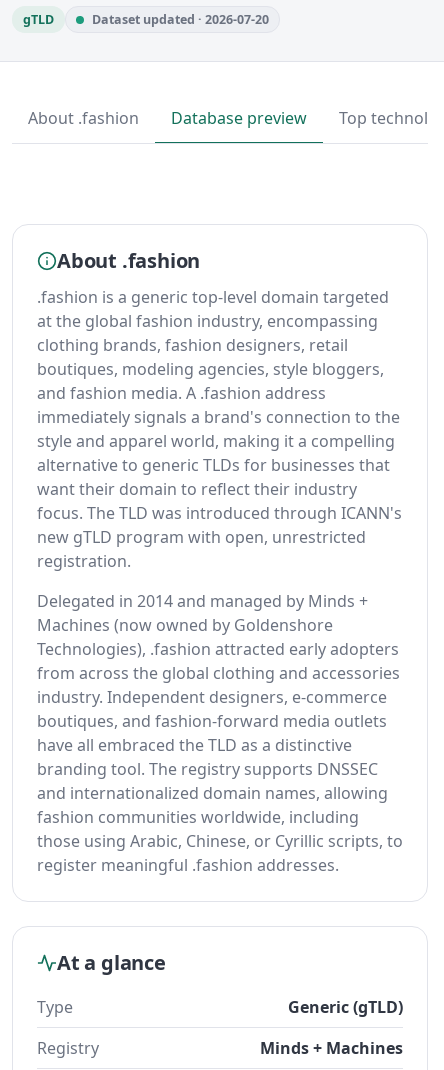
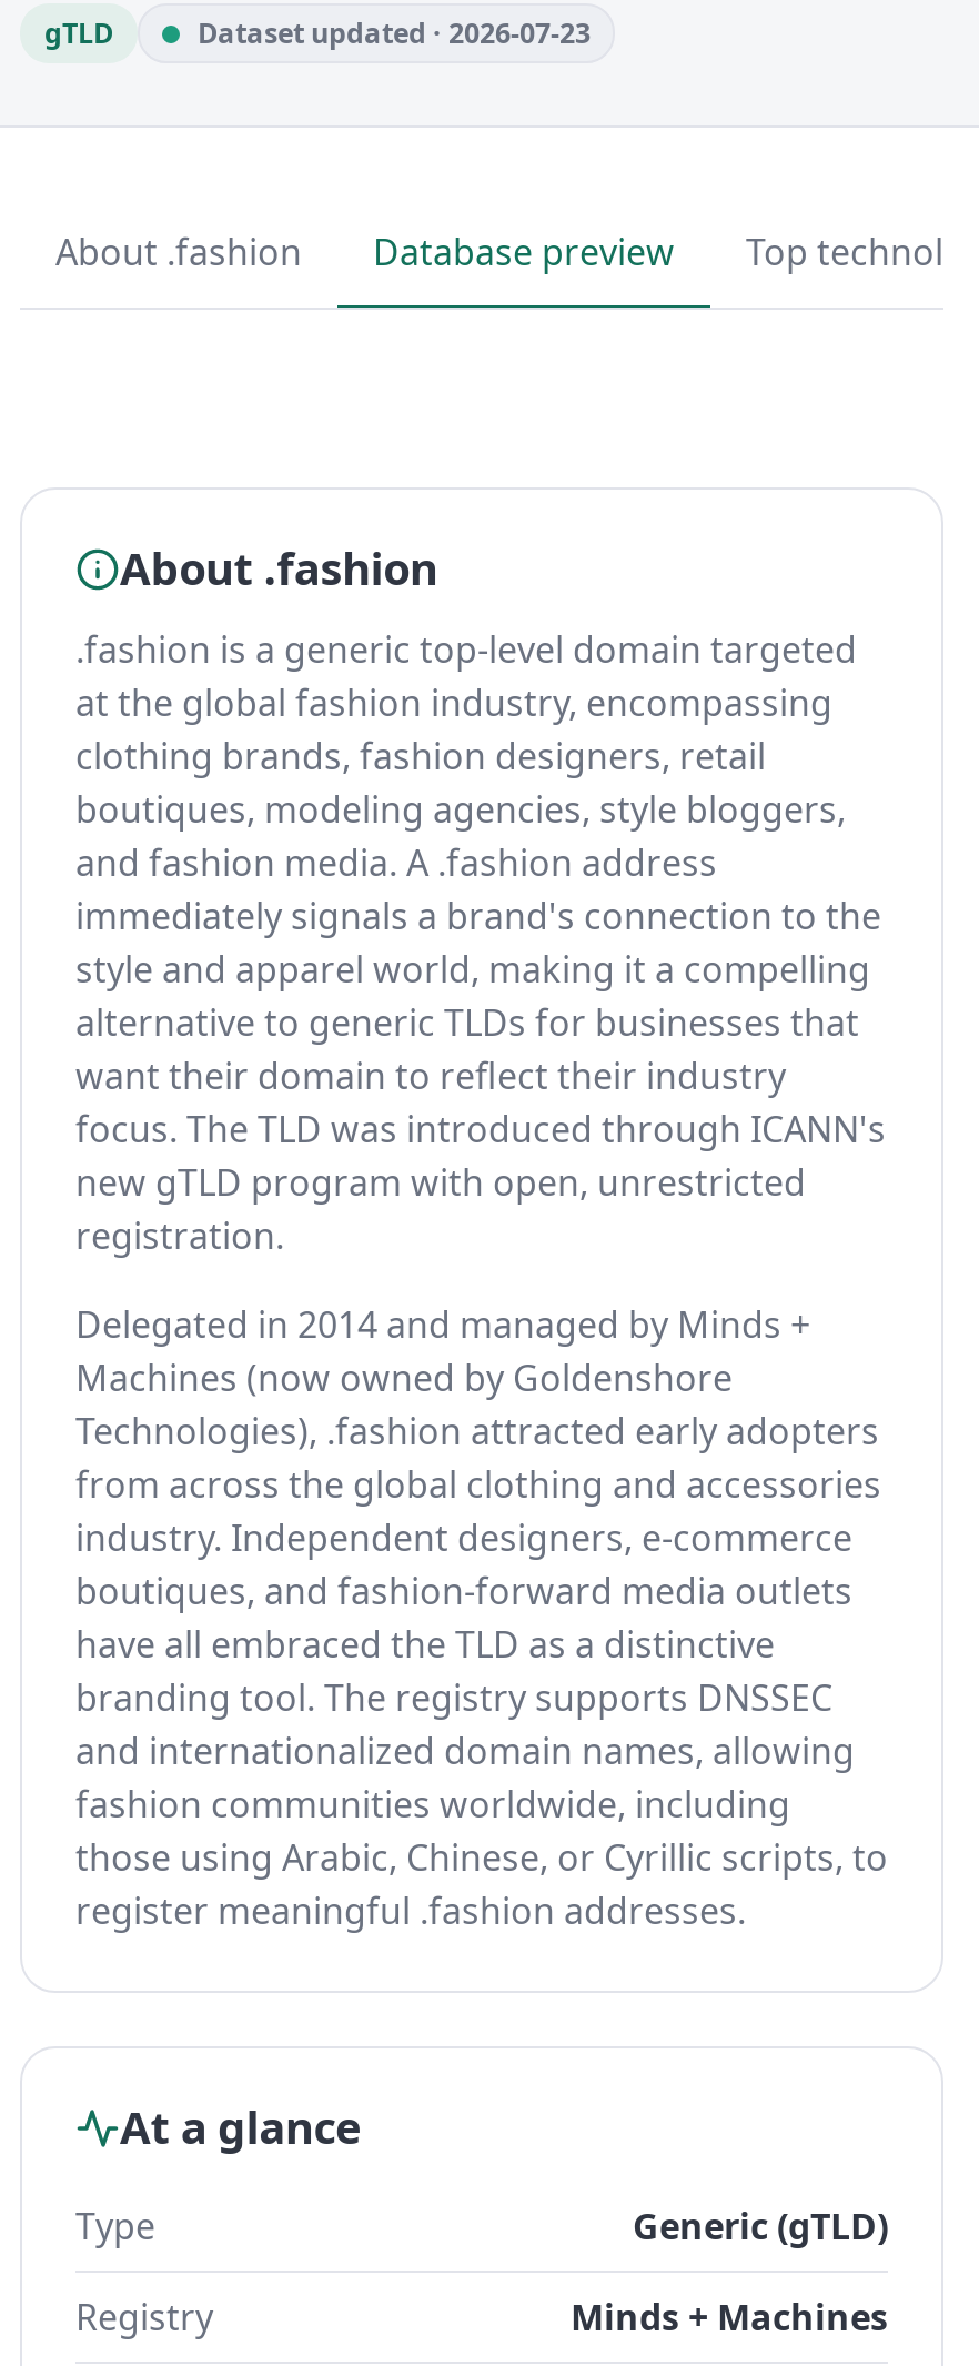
- Dataset updated · 2026-07-20
+ Dataset updated · 2026-07-23
